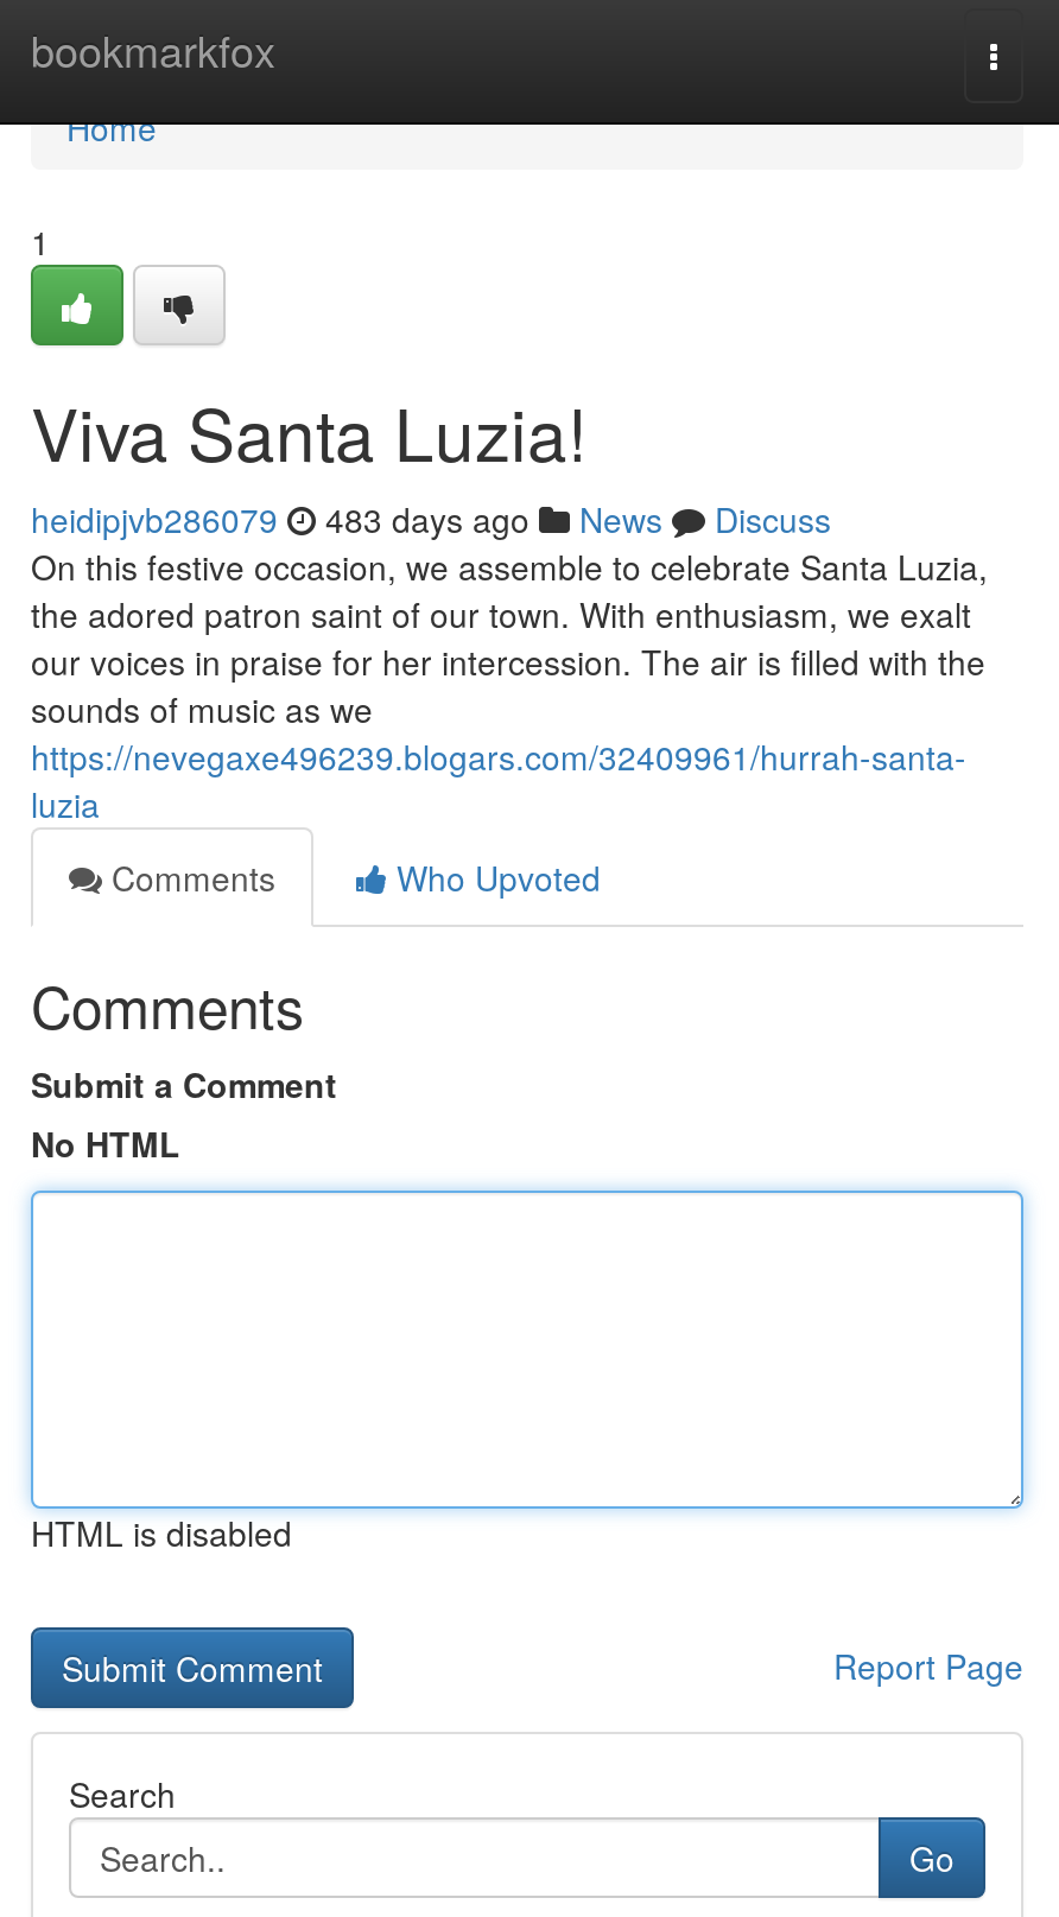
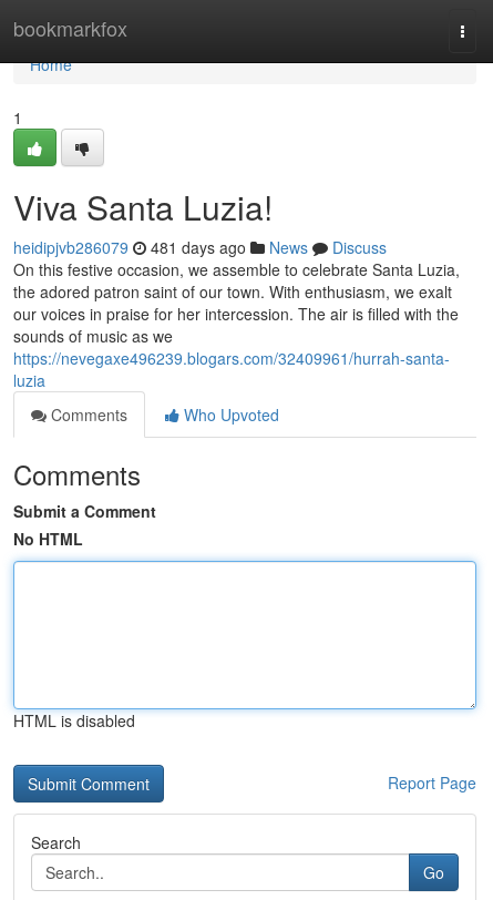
- heidipjvb286079 483 days ago News Discuss
+ heidipjvb286079 481 days ago News Discuss
